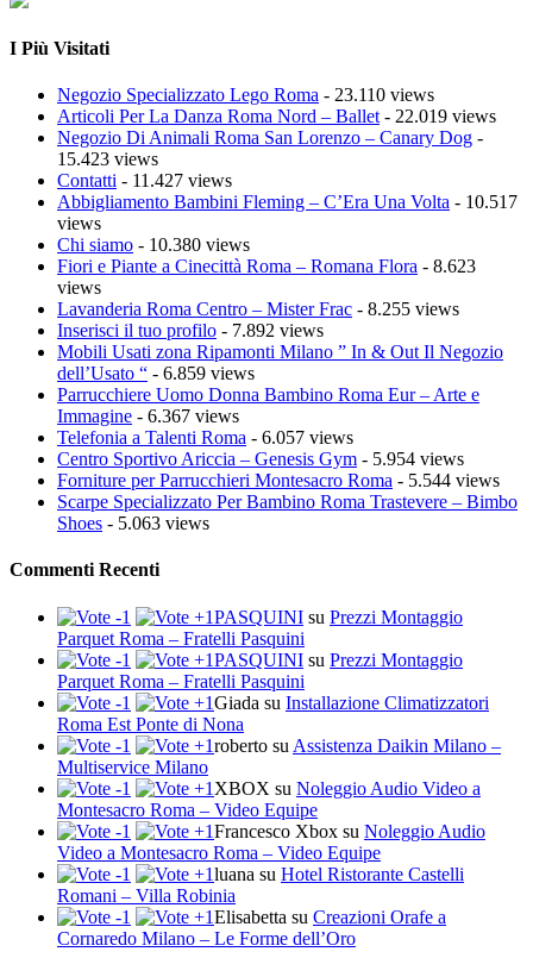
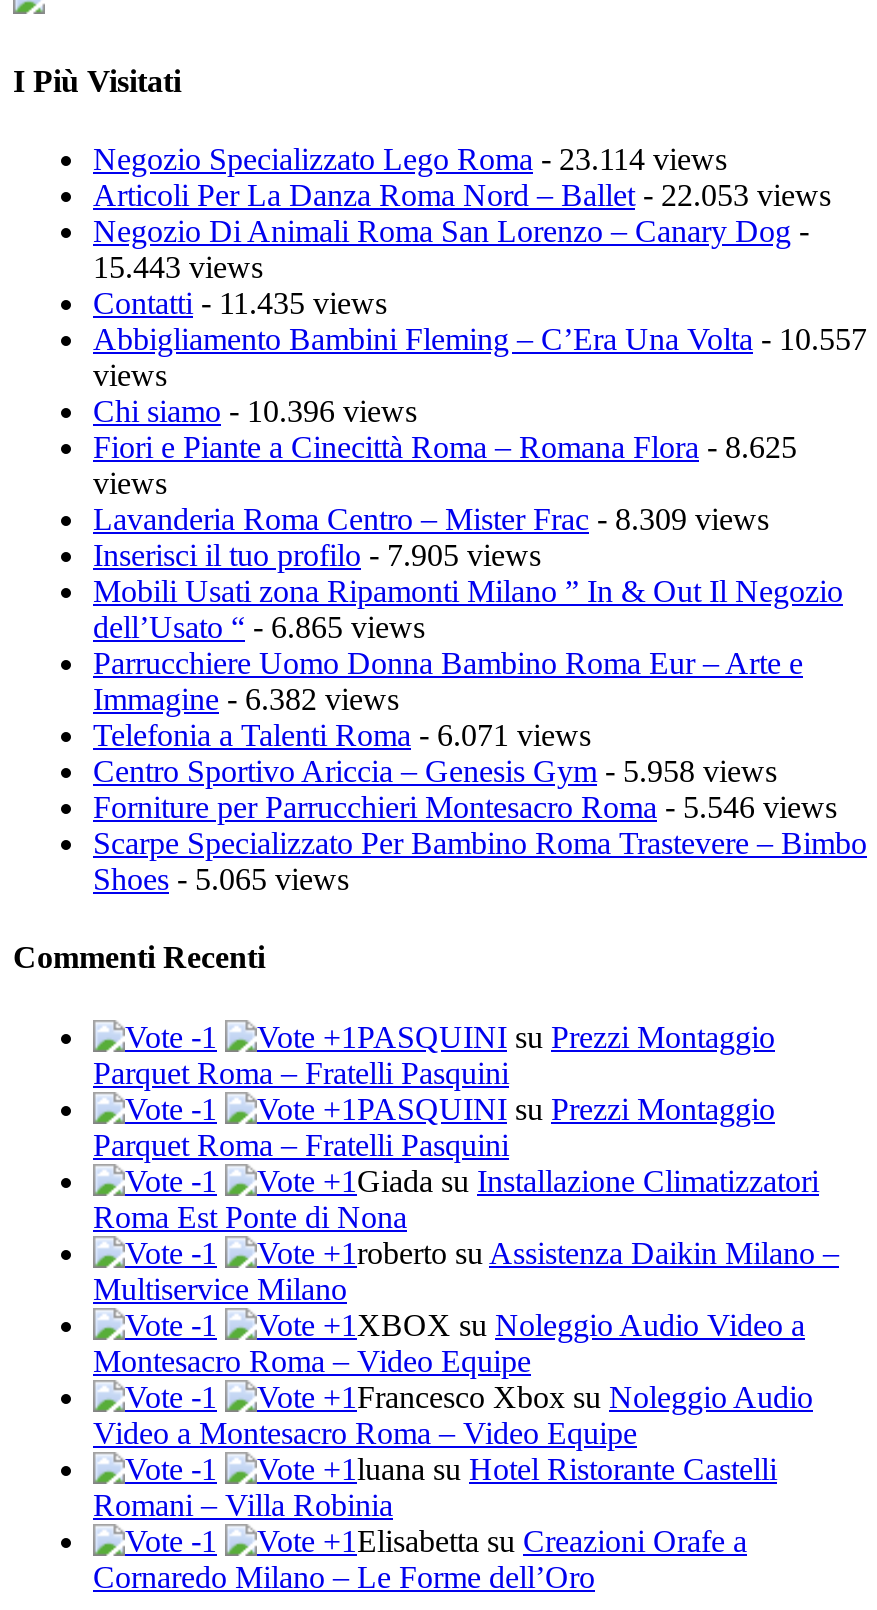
- Negozio Specializzato Lego Roma - 23.110 views
+ Negozio Specializzato Lego Roma - 23.114 views

- Articoli Per La Danza Roma Nord – Ballet - 22.019 views
+ Articoli Per La Danza Roma Nord – Ballet - 22.053 views

- 15.423 views
+ 15.443 views

- Contatti - 11.427 views
+ Contatti - 11.435 views

- Abbigliamento Bambini Fleming – C’Era Una Volta - 10.517
+ Abbigliamento Bambini Fleming – C’Era Una Volta - 10.557

- Chi siamo - 10.380 views
+ Chi siamo - 10.396 views

- Fiori e Piante a Cinecittà Roma – Romana Flora - 8.623
+ Fiori e Piante a Cinecittà Roma – Romana Flora - 8.625

- Lavanderia Roma Centro – Mister Frac - 8.255 views
+ Lavanderia Roma Centro – Mister Frac - 8.309 views

- Inserisci il tuo profilo - 7.892 views
+ Inserisci il tuo profilo - 7.905 views

- dell’Usato “- 6.859 views
+ dell’Usato “- 6.865 views

- Immagine - 6.367 views
+ Immagine - 6.382 views

- Telefonia a Talenti Roma - 6.057 views
+ Telefonia a Talenti Roma - 6.071 views

- Centro Sportivo Ariccia – Genesis Gym - 5.954 views
+ Centro Sportivo Ariccia – Genesis Gym - 5.958 views

- Forniture per Parrucchieri Montesacro Roma - 5.544 views
+ Forniture per Parrucchieri Montesacro Roma - 5.546 views

- Shoes - 5.063 views
+ Shoes - 5.065 views
